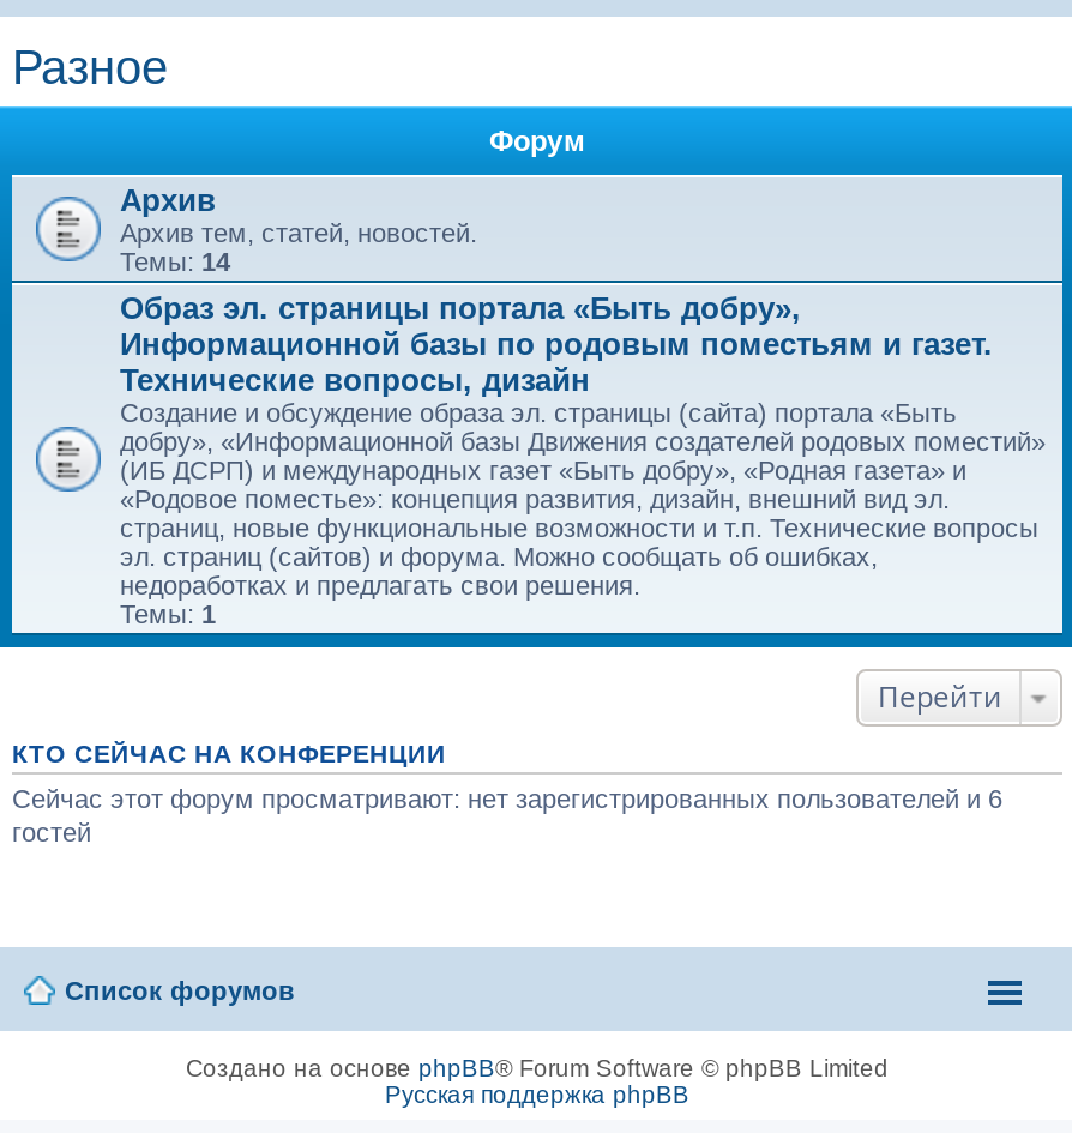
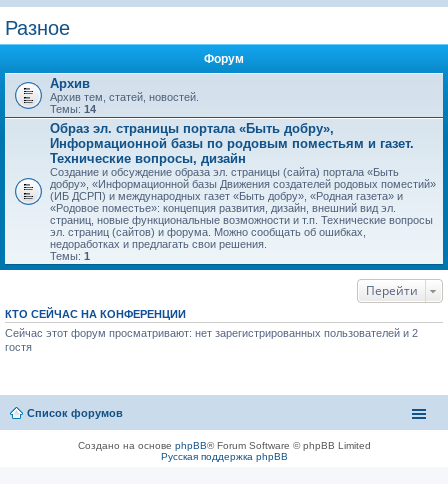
- Сейчас этот форум просматривают: нет зарегистрированных пользователей и 6
- гостей
+ Сейчас этот форум просматривают: нет зарегистрированных пользователей и 2
+ гостя
